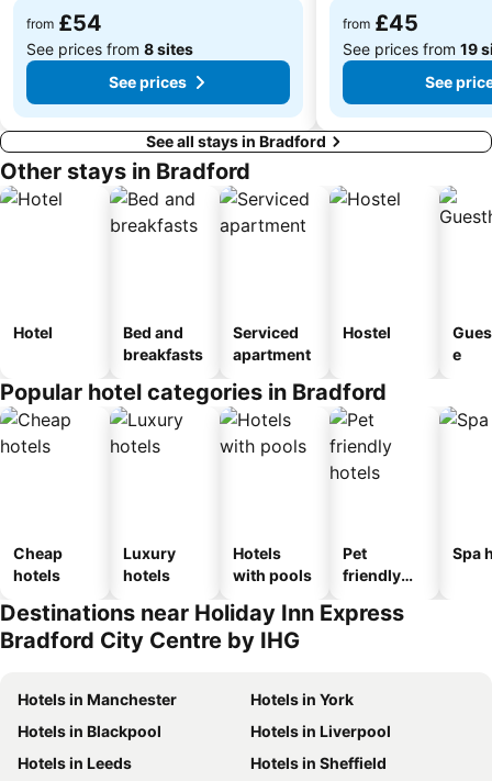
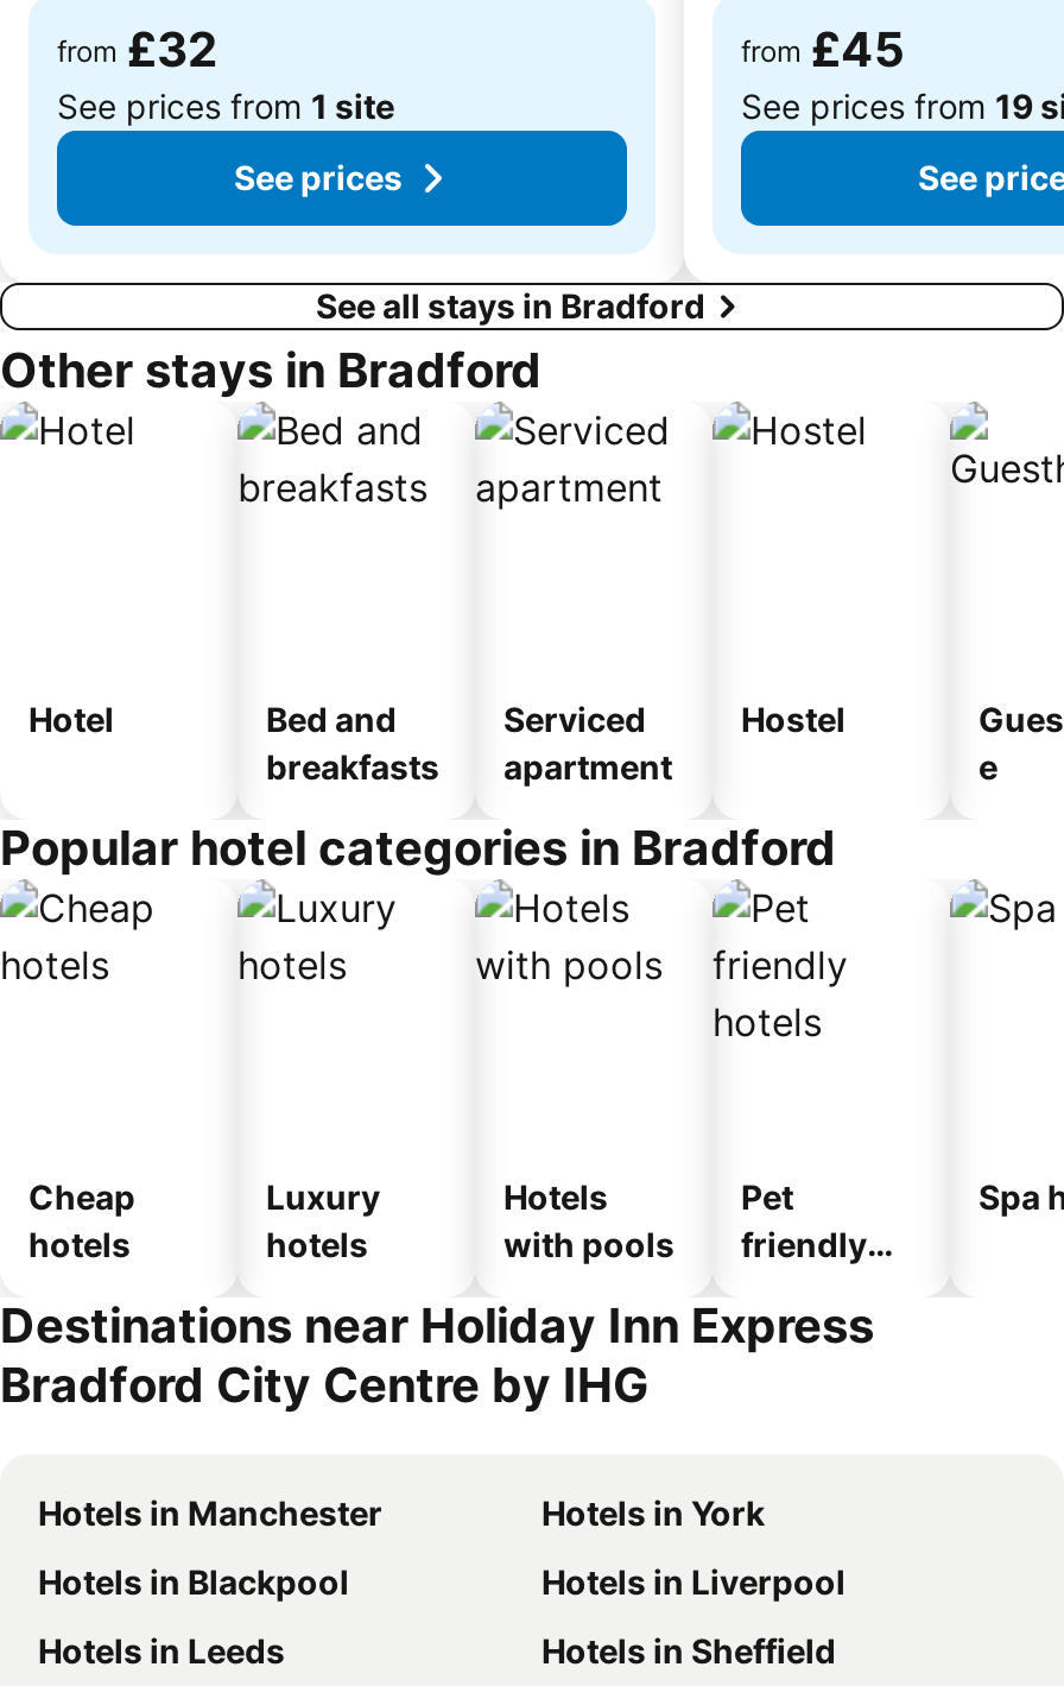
- from £54
- See prices from 8 sites
+ from £32
+ See prices from 1 site
